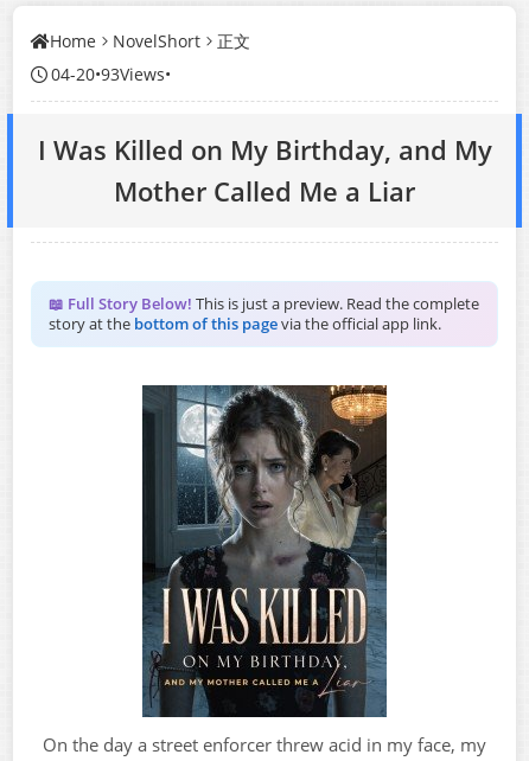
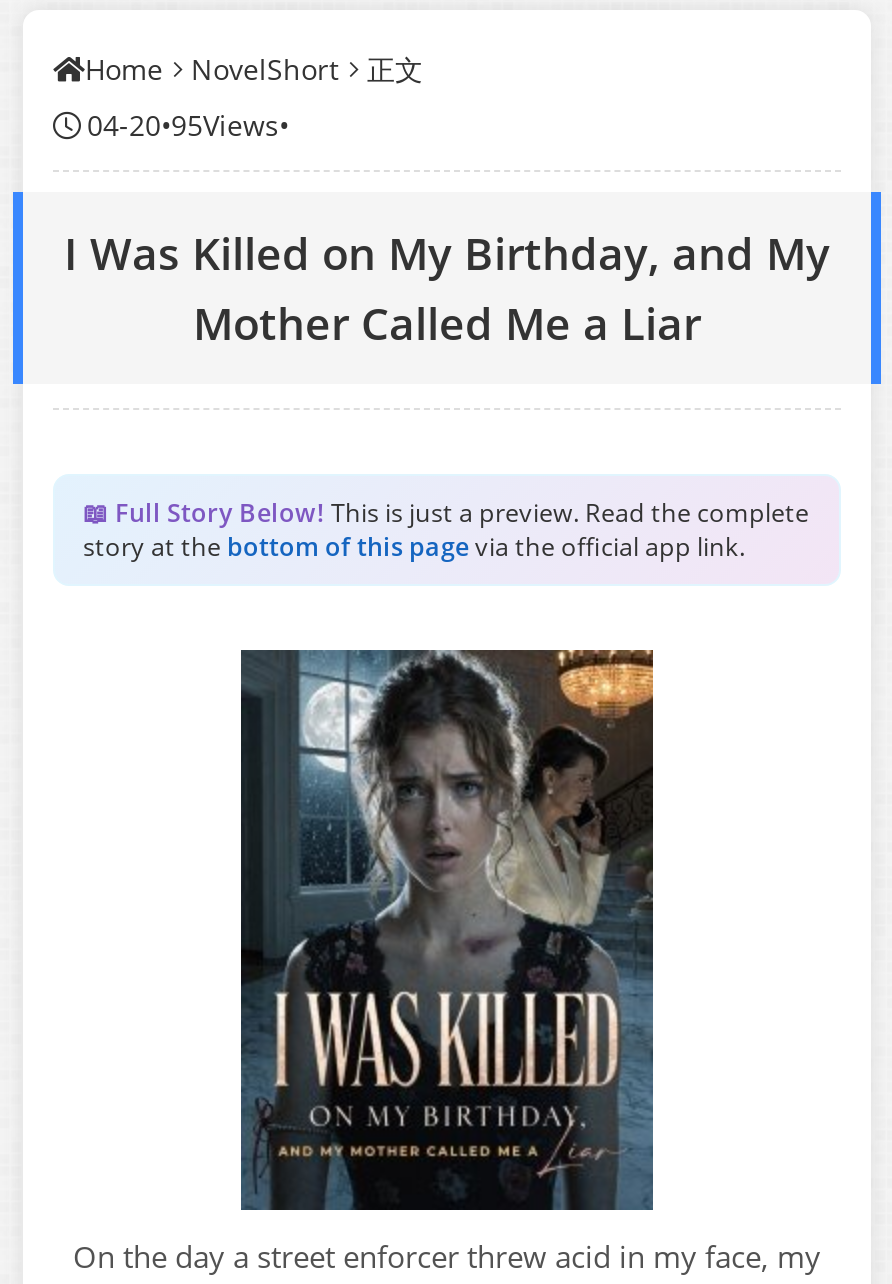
- 04-20•93Views•
+ 04-20•95Views•
